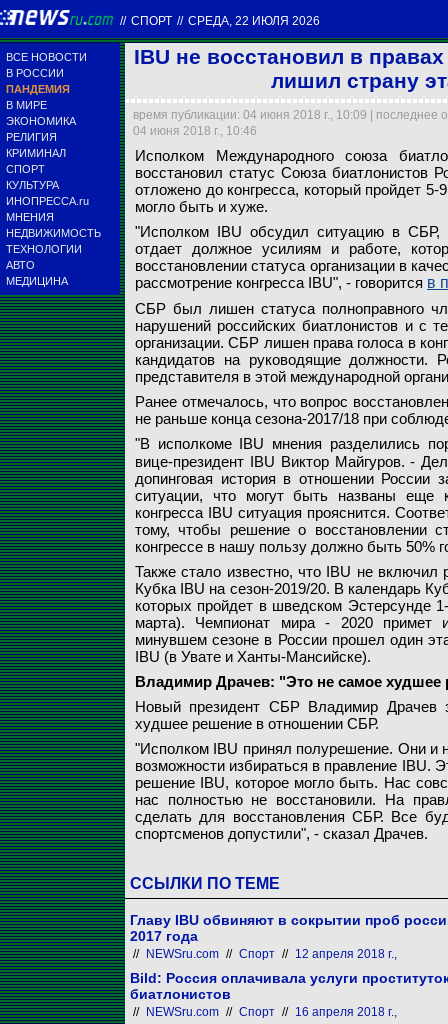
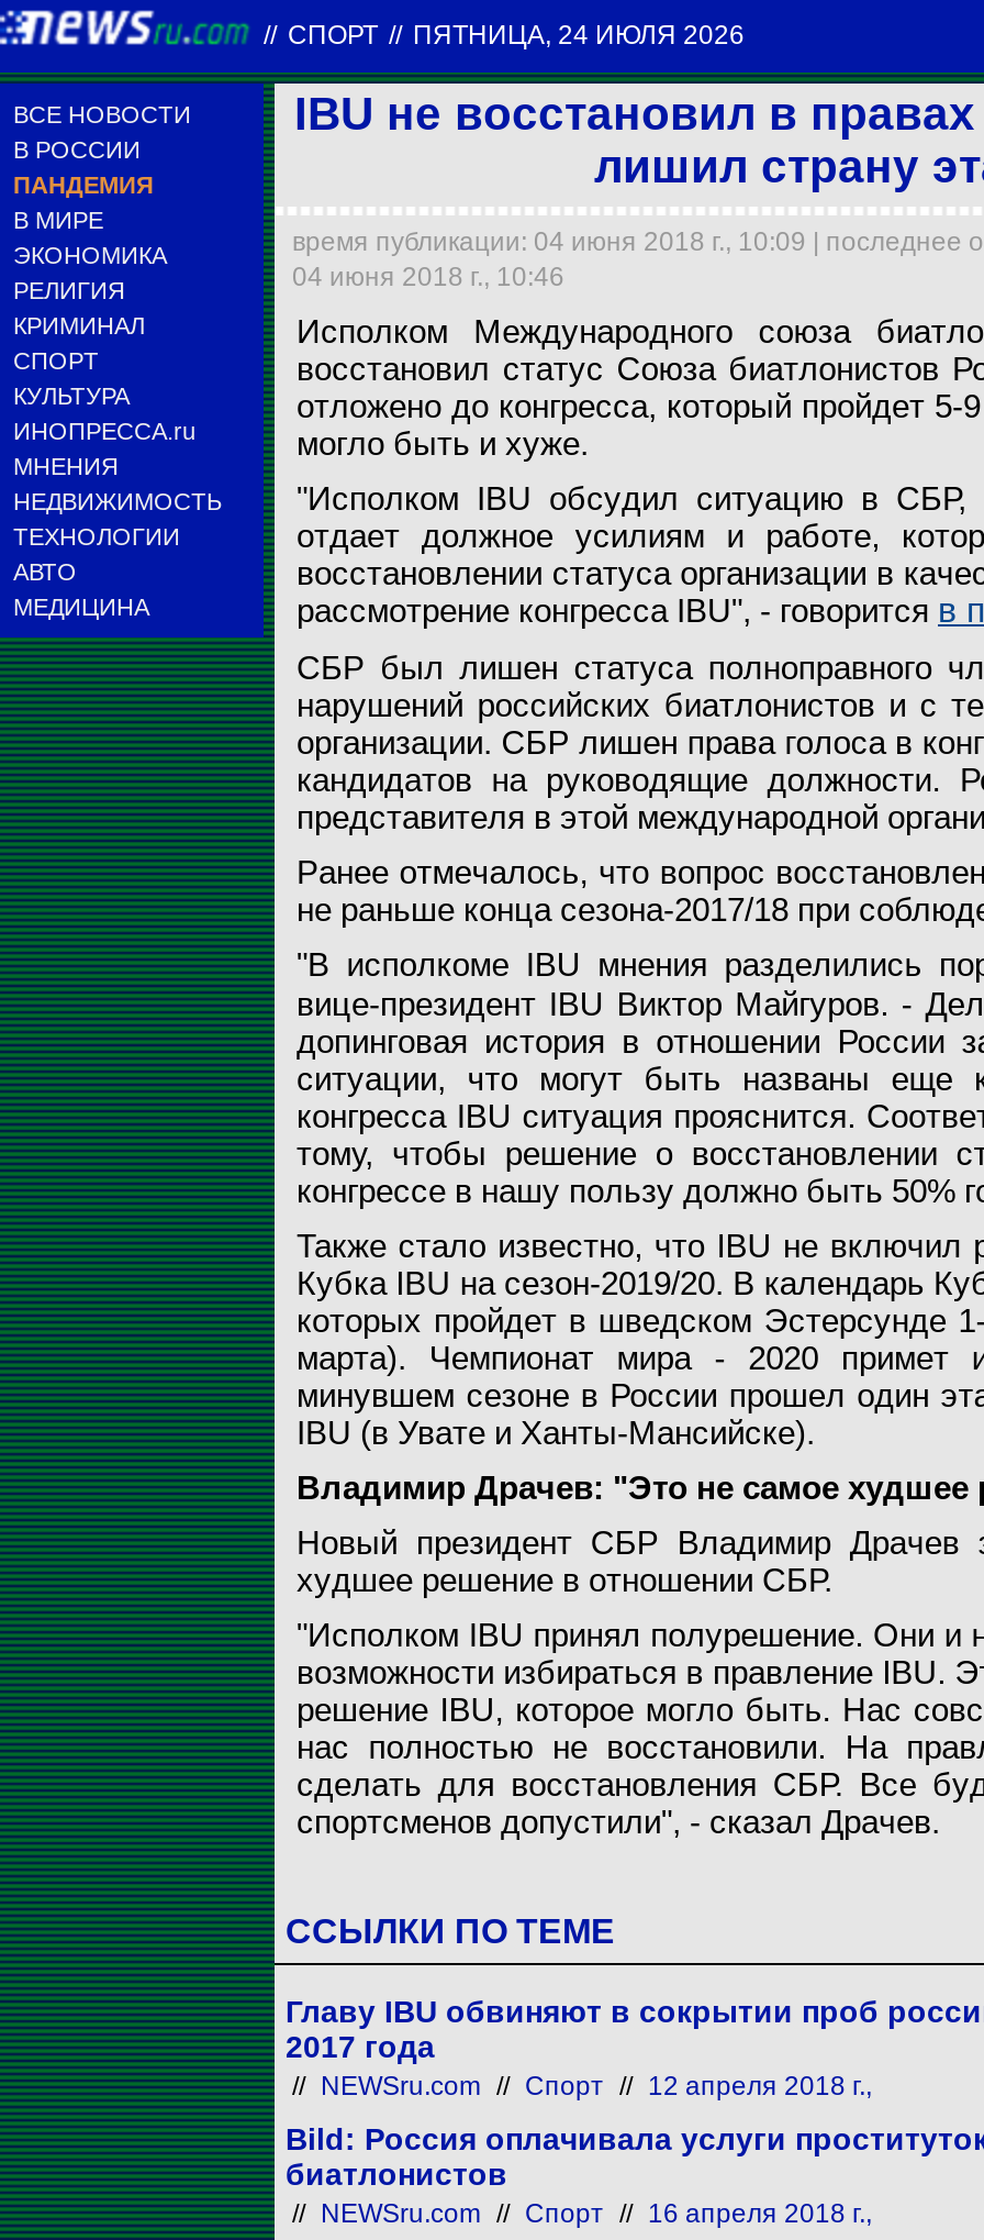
- // СПОРТ // СРЕДА, 22 ИЮЛЯ 2026
+ // СПОРТ // ПЯТНИЦА, 24 ИЮЛЯ 2026
